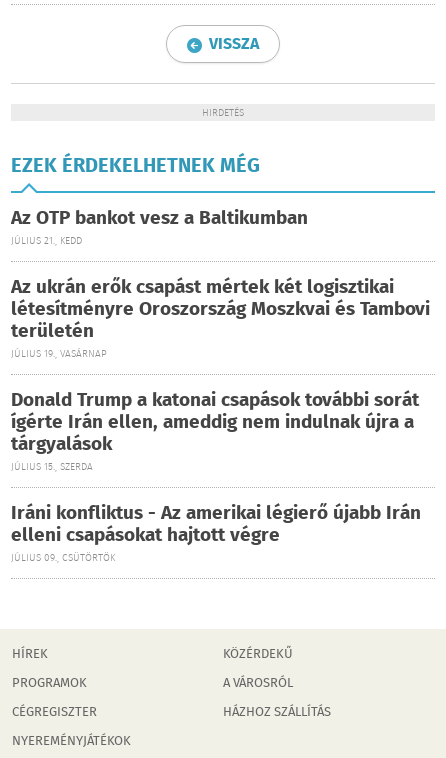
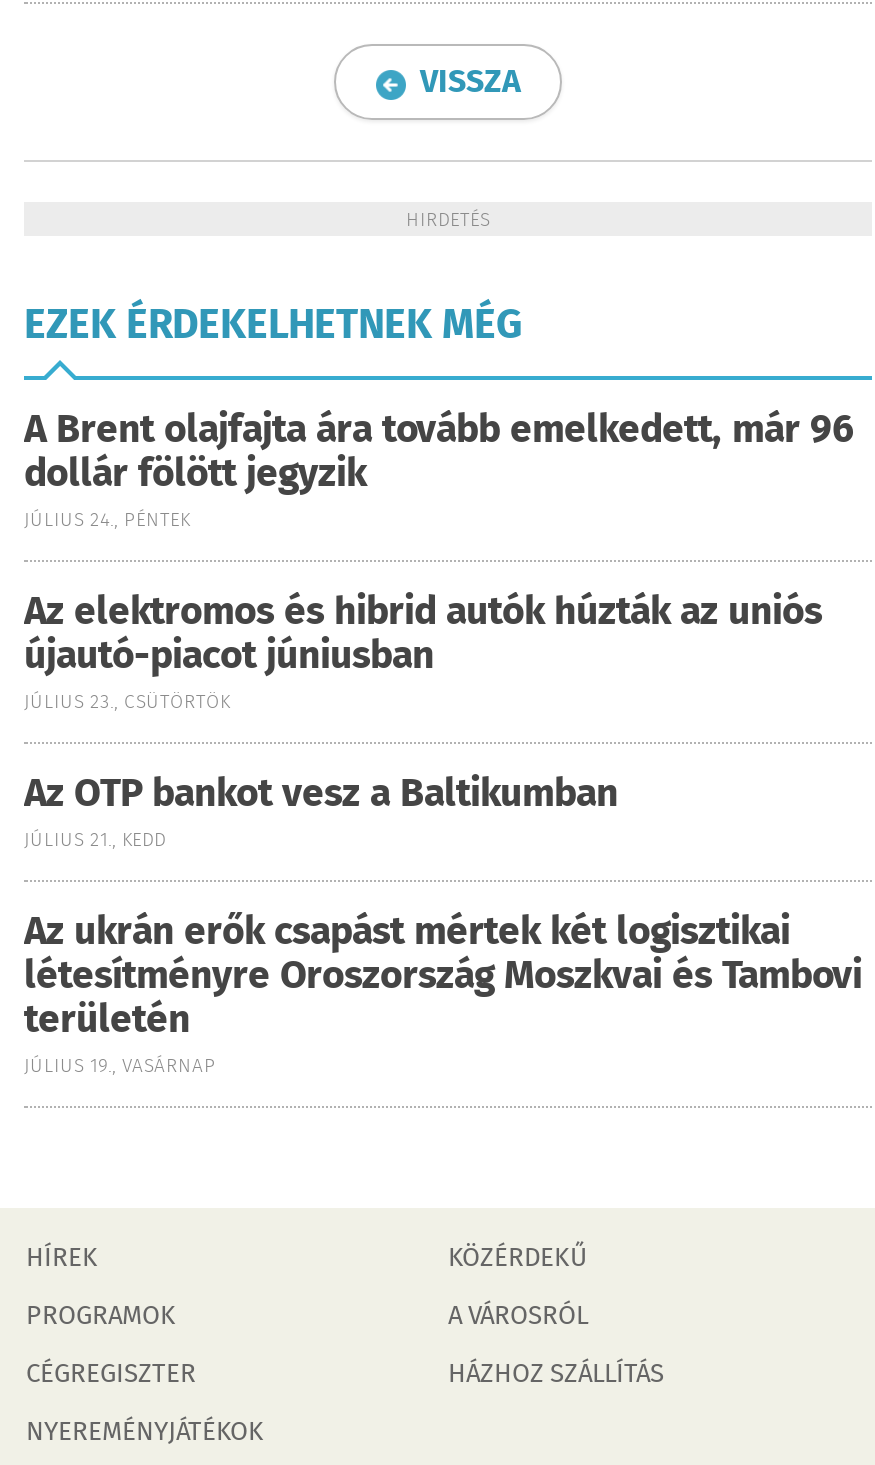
+ A Brent olajfajta ára tovább emelkedett, már 96
+ dollár fölött jegyzik
+ JÚLIUS 24., PÉNTEK
+ Az elektromos és hibrid autók húzták az uniós
+ újautó-piacot júniusban
+ JÚLIUS 23., CSÜTÖRTÖK

moved down: Az OTP bankot vesz a Baltikumban | JÚLIUS 21., KEDD | Az ukrán erők csapást mértek két logisztikai | létesítményre Oroszország Moszkvai és Tambovi | területén | JÚLIUS 19., VASÁRNAP

- Donald Trump a katonai csapások további sorát
- ígérte Irán ellen, ameddig nem indulnak újra a
- tárgyalások
- JÚLIUS 15., SZERDA
- Iráni konfliktus - Az amerikai légierő újabb Irán
- elleni csapásokat hajtott végre
- JÚLIUS 09., CSÜTÖRTÖK
